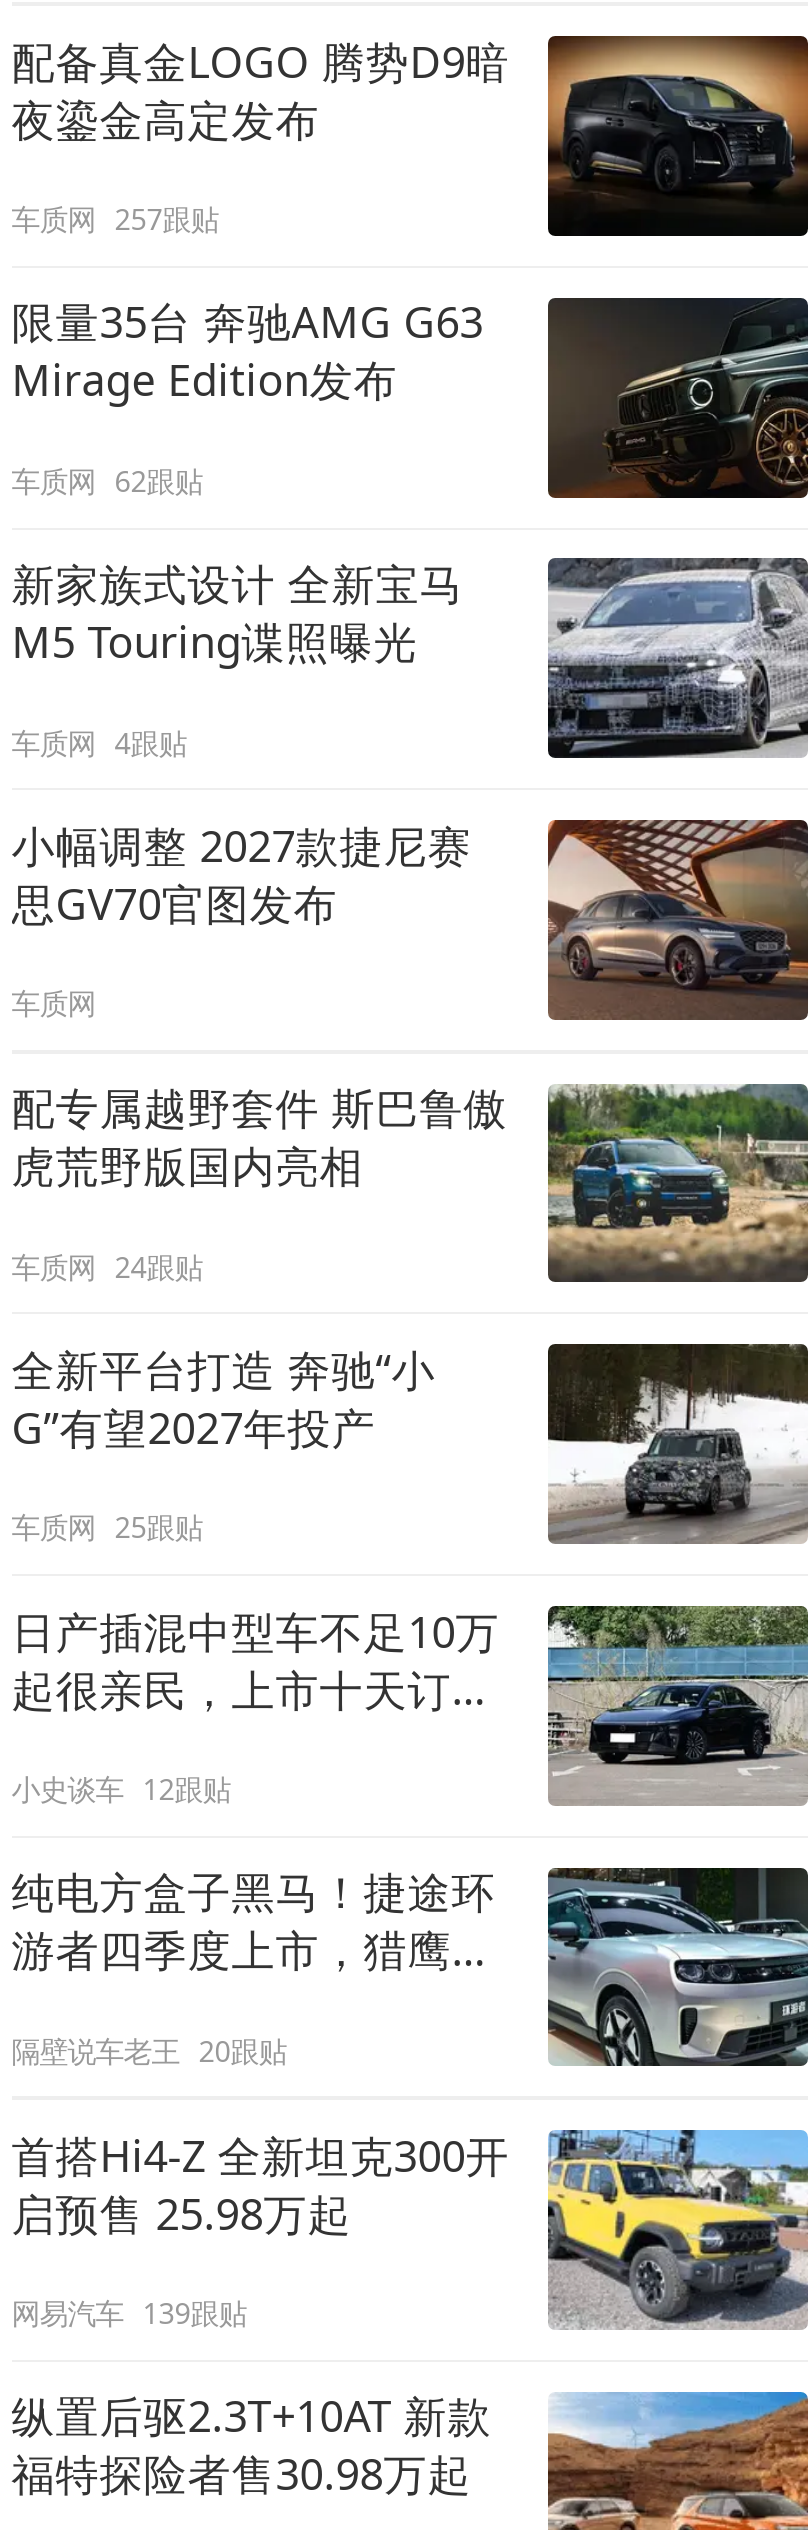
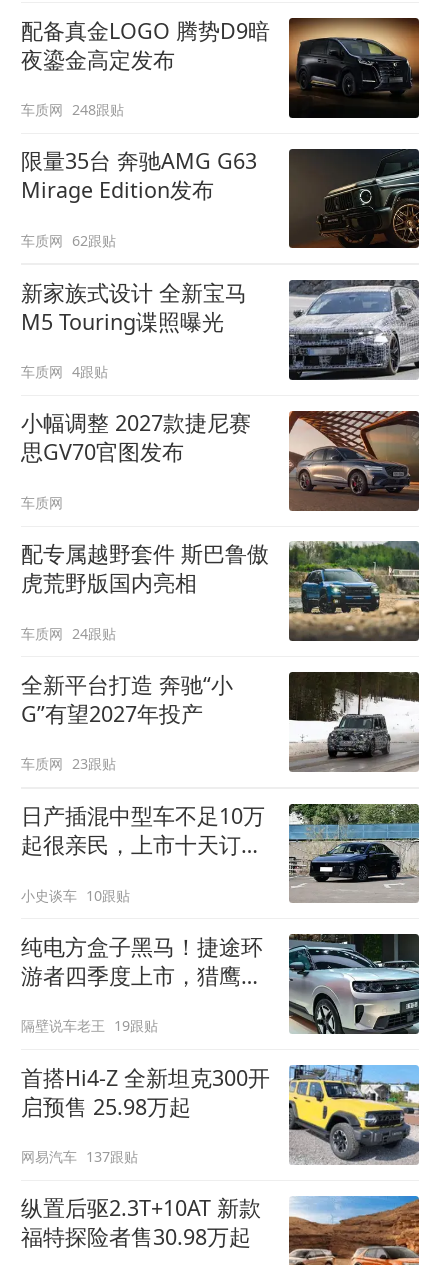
- 车质网 257跟贴
+ 车质网 248跟贴

- 车质网 25跟贴
+ 车质网 23跟贴

- 小史谈车 12跟贴
+ 小史谈车 10跟贴

- 隔壁说车老王 20跟贴
+ 隔壁说车老王 19跟贴

- 网易汽车 139跟贴
+ 网易汽车 137跟贴
